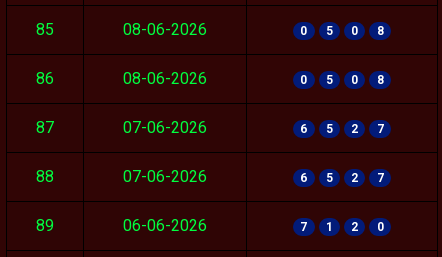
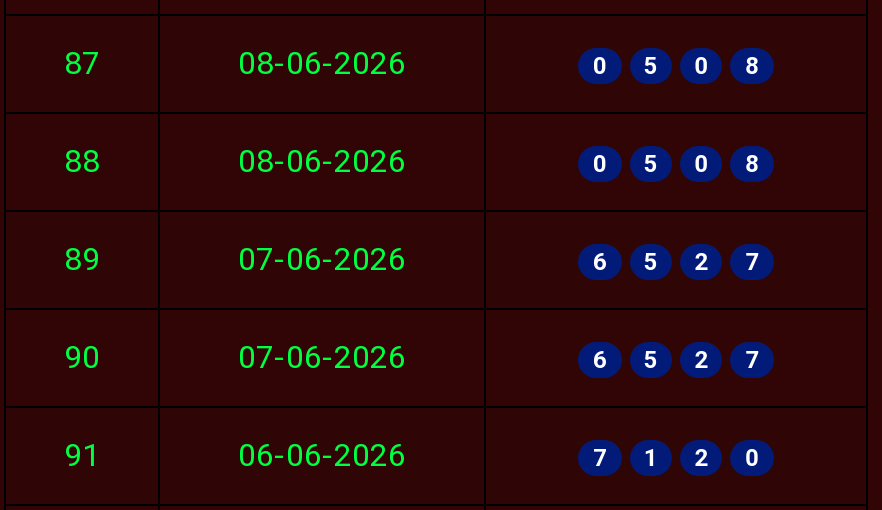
- 85
+ 87

- 86
+ 88

- 87
+ 89

- 88
+ 90

- 89
+ 91
